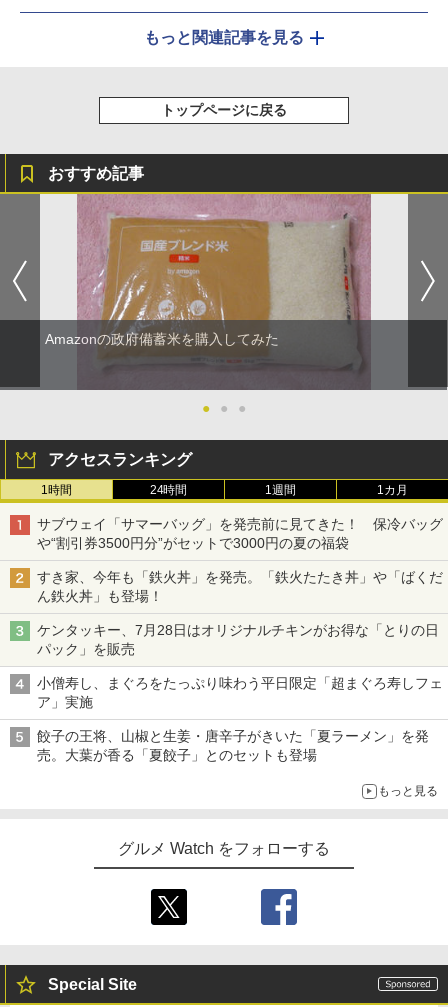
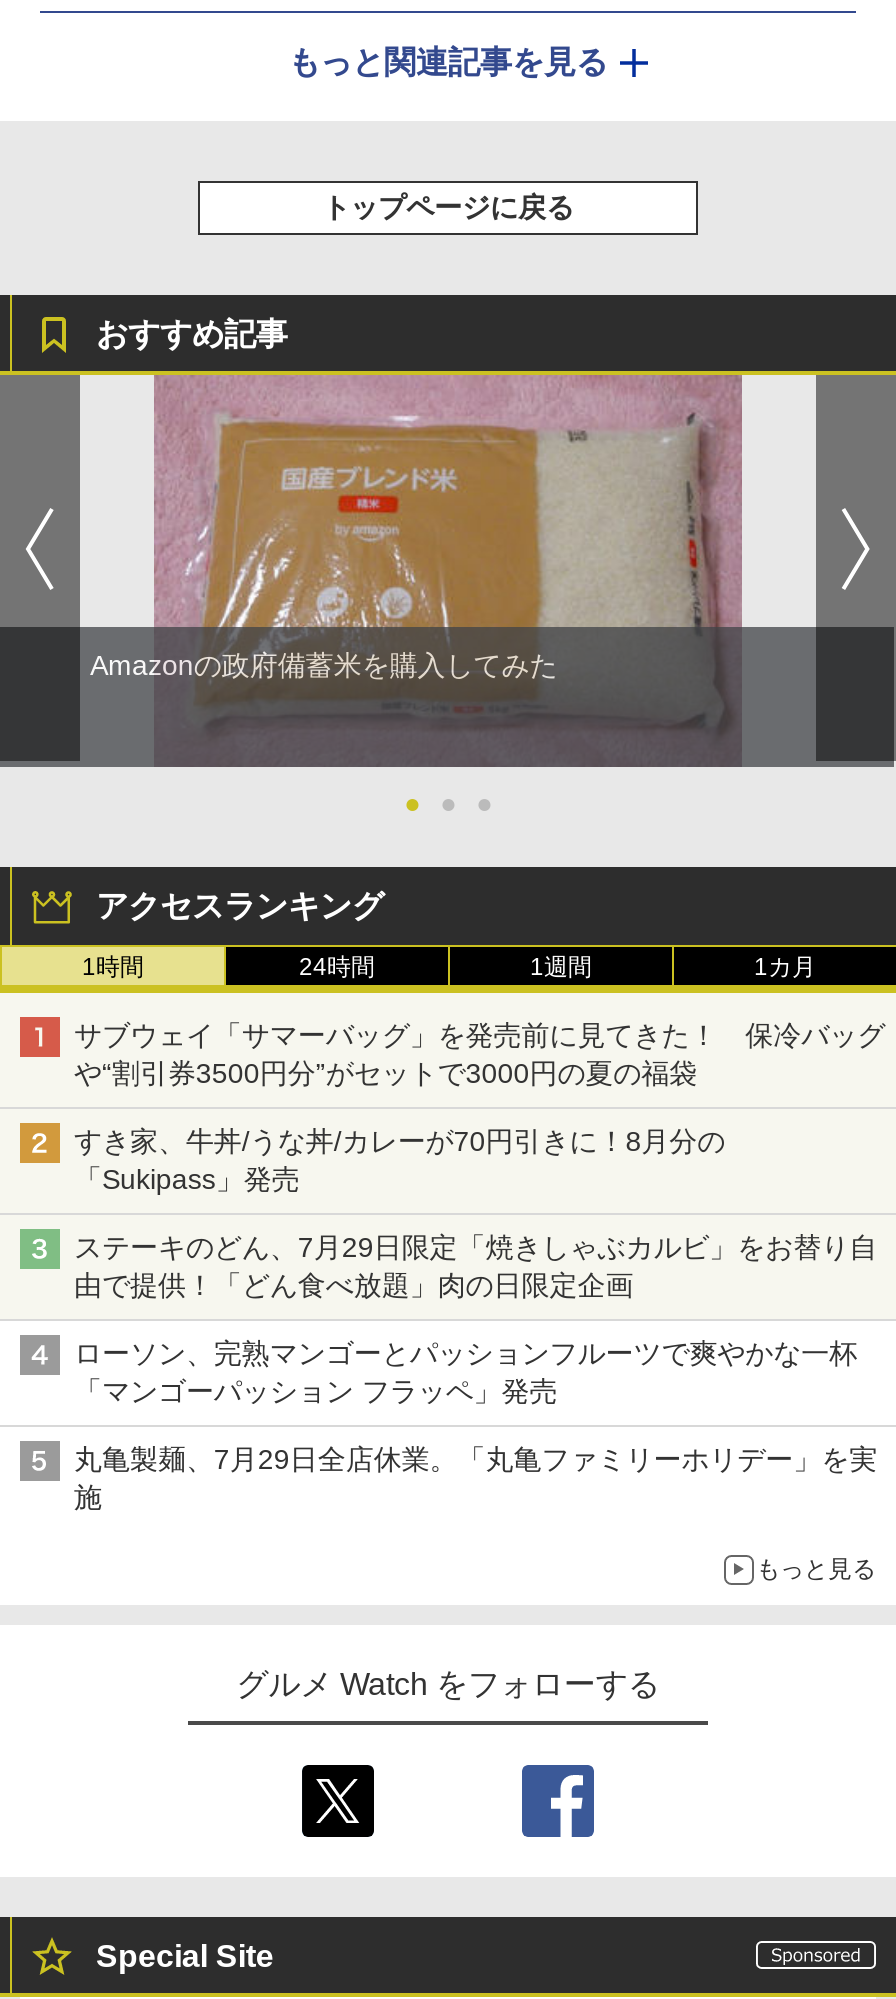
- すき家、今年も「鉄火丼」を発売。「鉄火たたき丼」や「ばくだ
- ん鉄火丼」も登場！
+ すき家、牛丼/うな丼/カレーが70円引きに！8月分の
+ 「Sukipass」発売

- ケンタッキー、7月28日はオリジナルチキンがお得な「とりの日
- パック」を販売
+ ステーキのどん、7月29日限定「焼きしゃぶカルビ」をお替り自
+ 由で提供！「どん食べ放題」肉の日限定企画

- 小僧寿し、まぐろをたっぷり味わう平日限定「超まぐろ寿しフェ
- ア」実施
+ ローソン、完熟マンゴーとパッションフルーツで爽やかな一杯
+ 「マンゴーパッション フラッペ」発売

- 餃子の王将、山椒と生姜・唐辛子がきいた「夏ラーメン」を発
- 売。大葉が香る「夏餃子」とのセットも登場
+ 丸亀製麺、7月29日全店休業。「丸亀ファミリーホリデー」を実
+ 施
